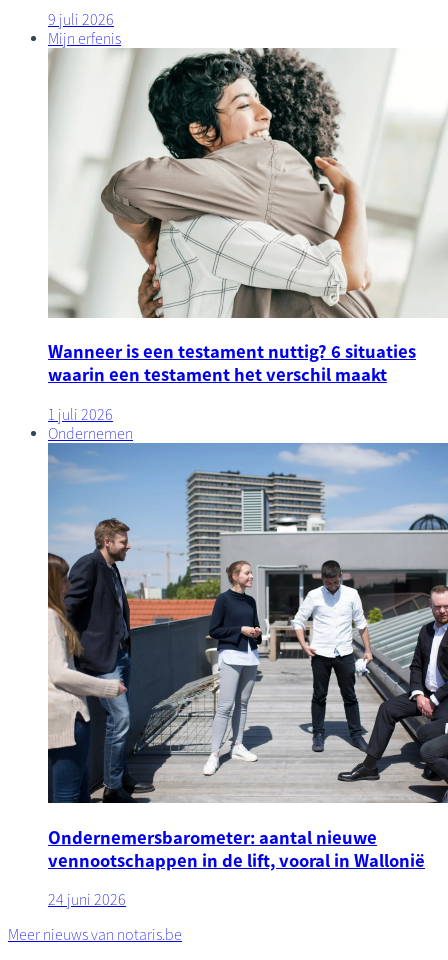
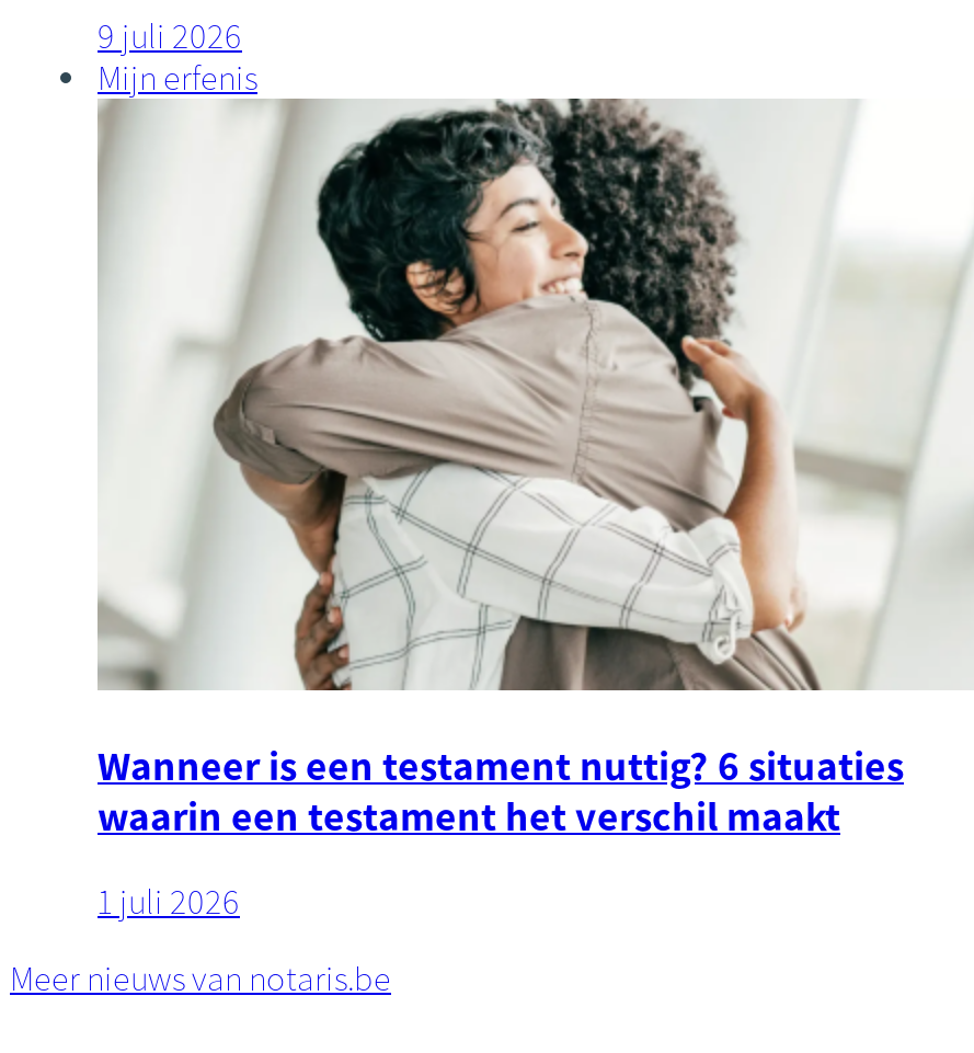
- [image]
- Ondernemen

- Ondernemersbarometer: aantal nieuwe
- vennootschappen in de lift, vooral in Wallonië
- 24 juni 2026
